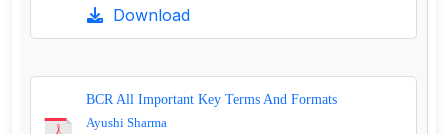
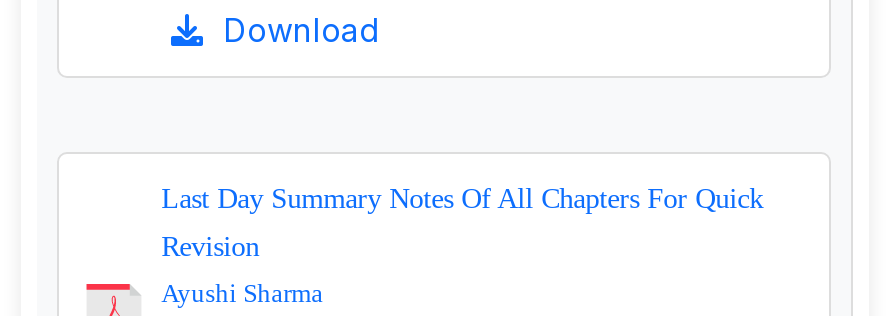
- BCR All Important Key Terms And Formats
+ Last Day Summary Notes Of All Chapters For Quick
+ Revision
